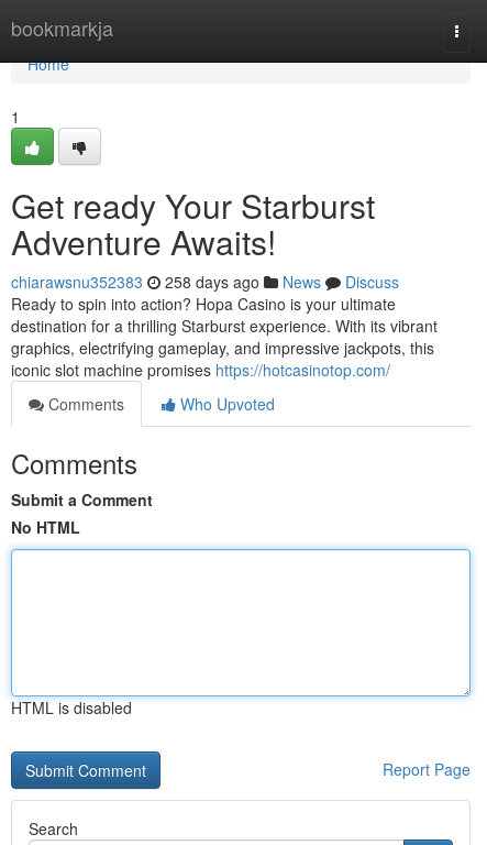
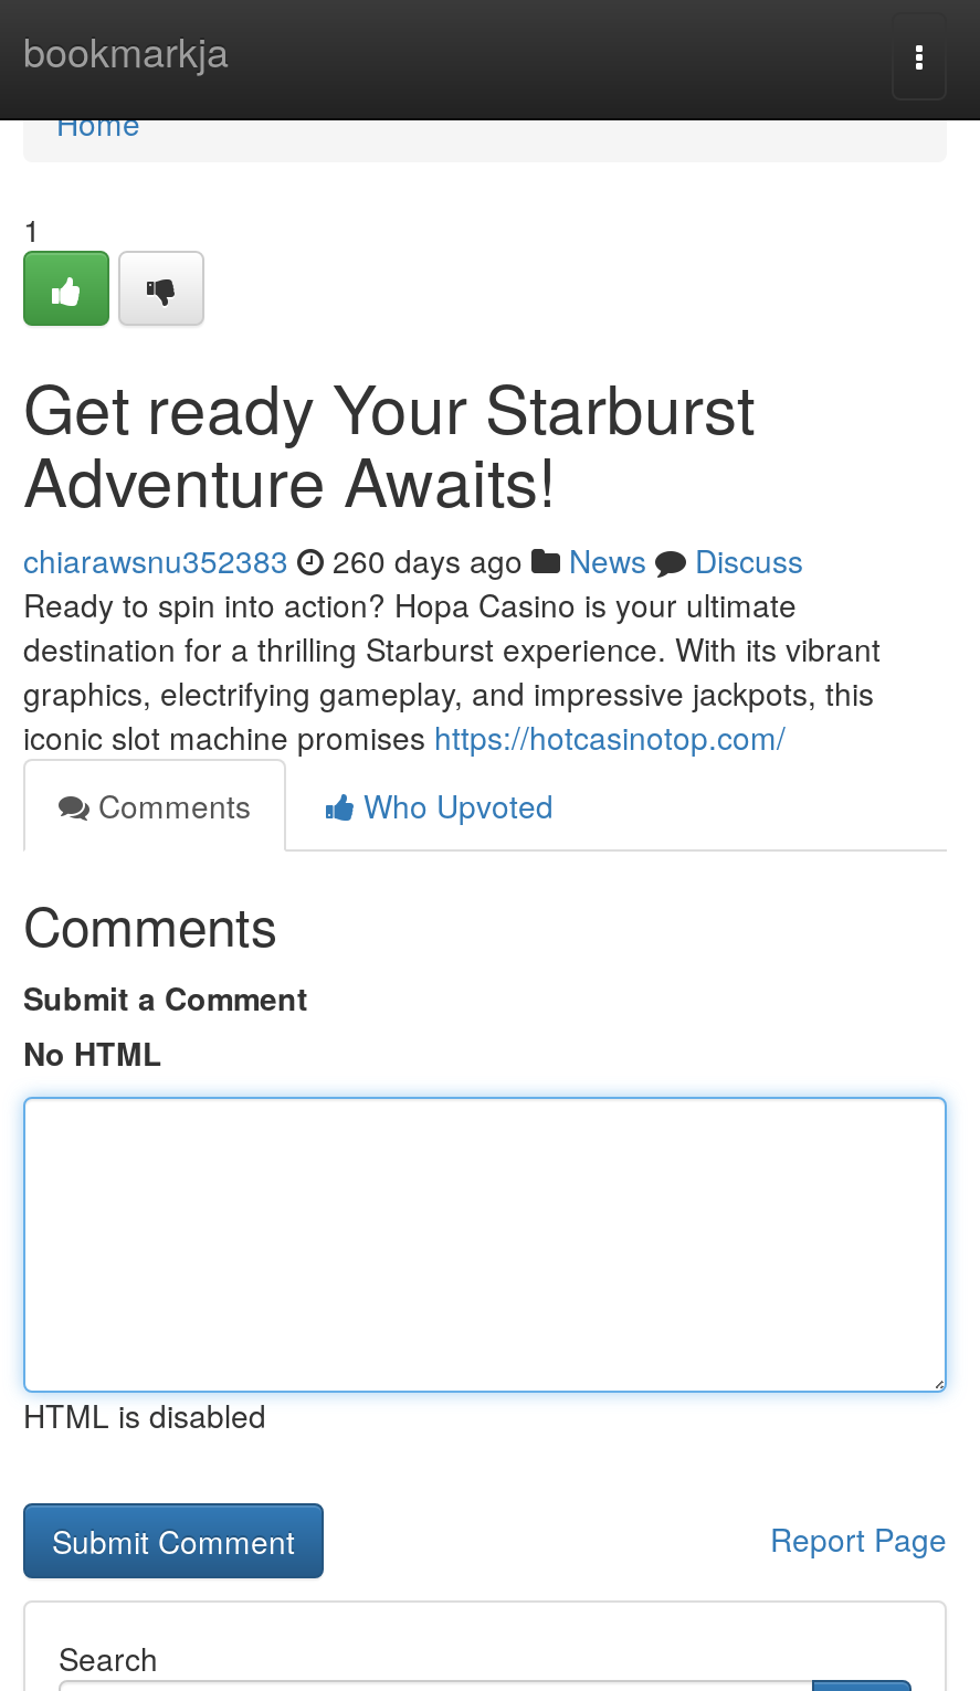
- chiarawsnu352383 258 days ago News Discuss
+ chiarawsnu352383 260 days ago News Discuss
